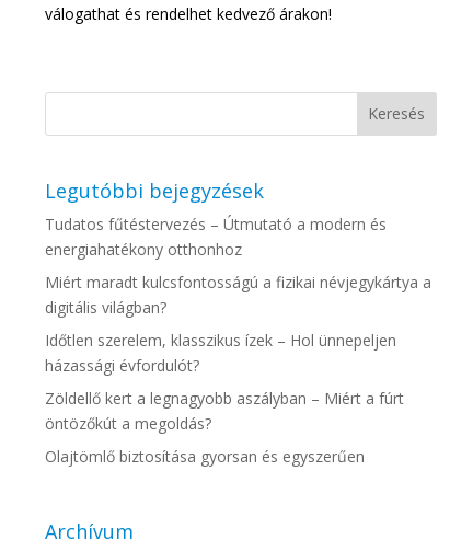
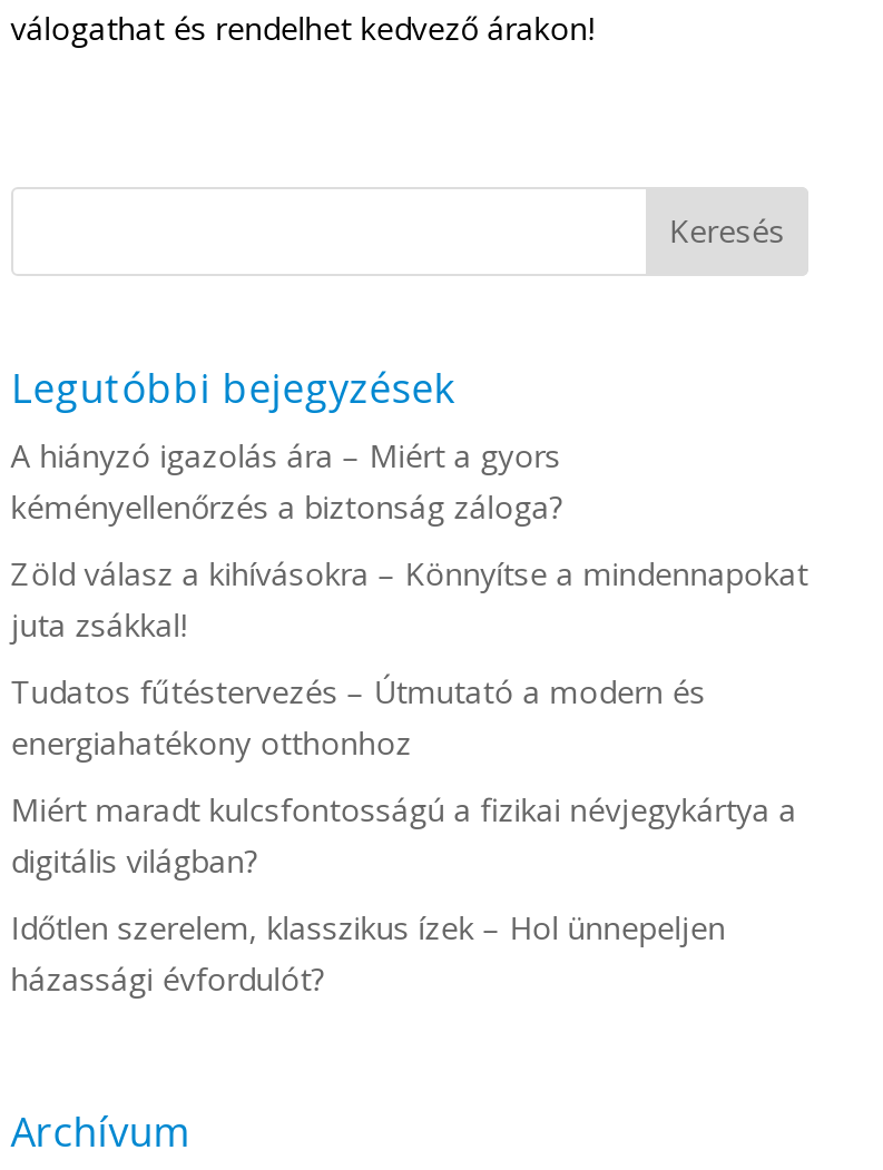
+ A hiányzó igazolás ára – Miért a gyors
+ kéményellenőrzés a biztonság záloga?
+ Zöld válasz a kihívásokra – Könnyítse a mindennapokat
+ juta zsákkal!

moved down: Tudatos fűtéstervezés – Útmutató a modern és | energiahatékony otthonhoz | Miért maradt kulcsfontosságú a fizikai névjegykártya a | digitális világban? | Időtlen szerelem, klasszikus ízek – Hol ünnepeljen | házassági évfordulót?

- Zöldellő kert a legnagyobb aszályban – Miért a fúrt
- öntözőkút a megoldás?
- Olajtömlő biztosítása gyorsan és egyszerűen
